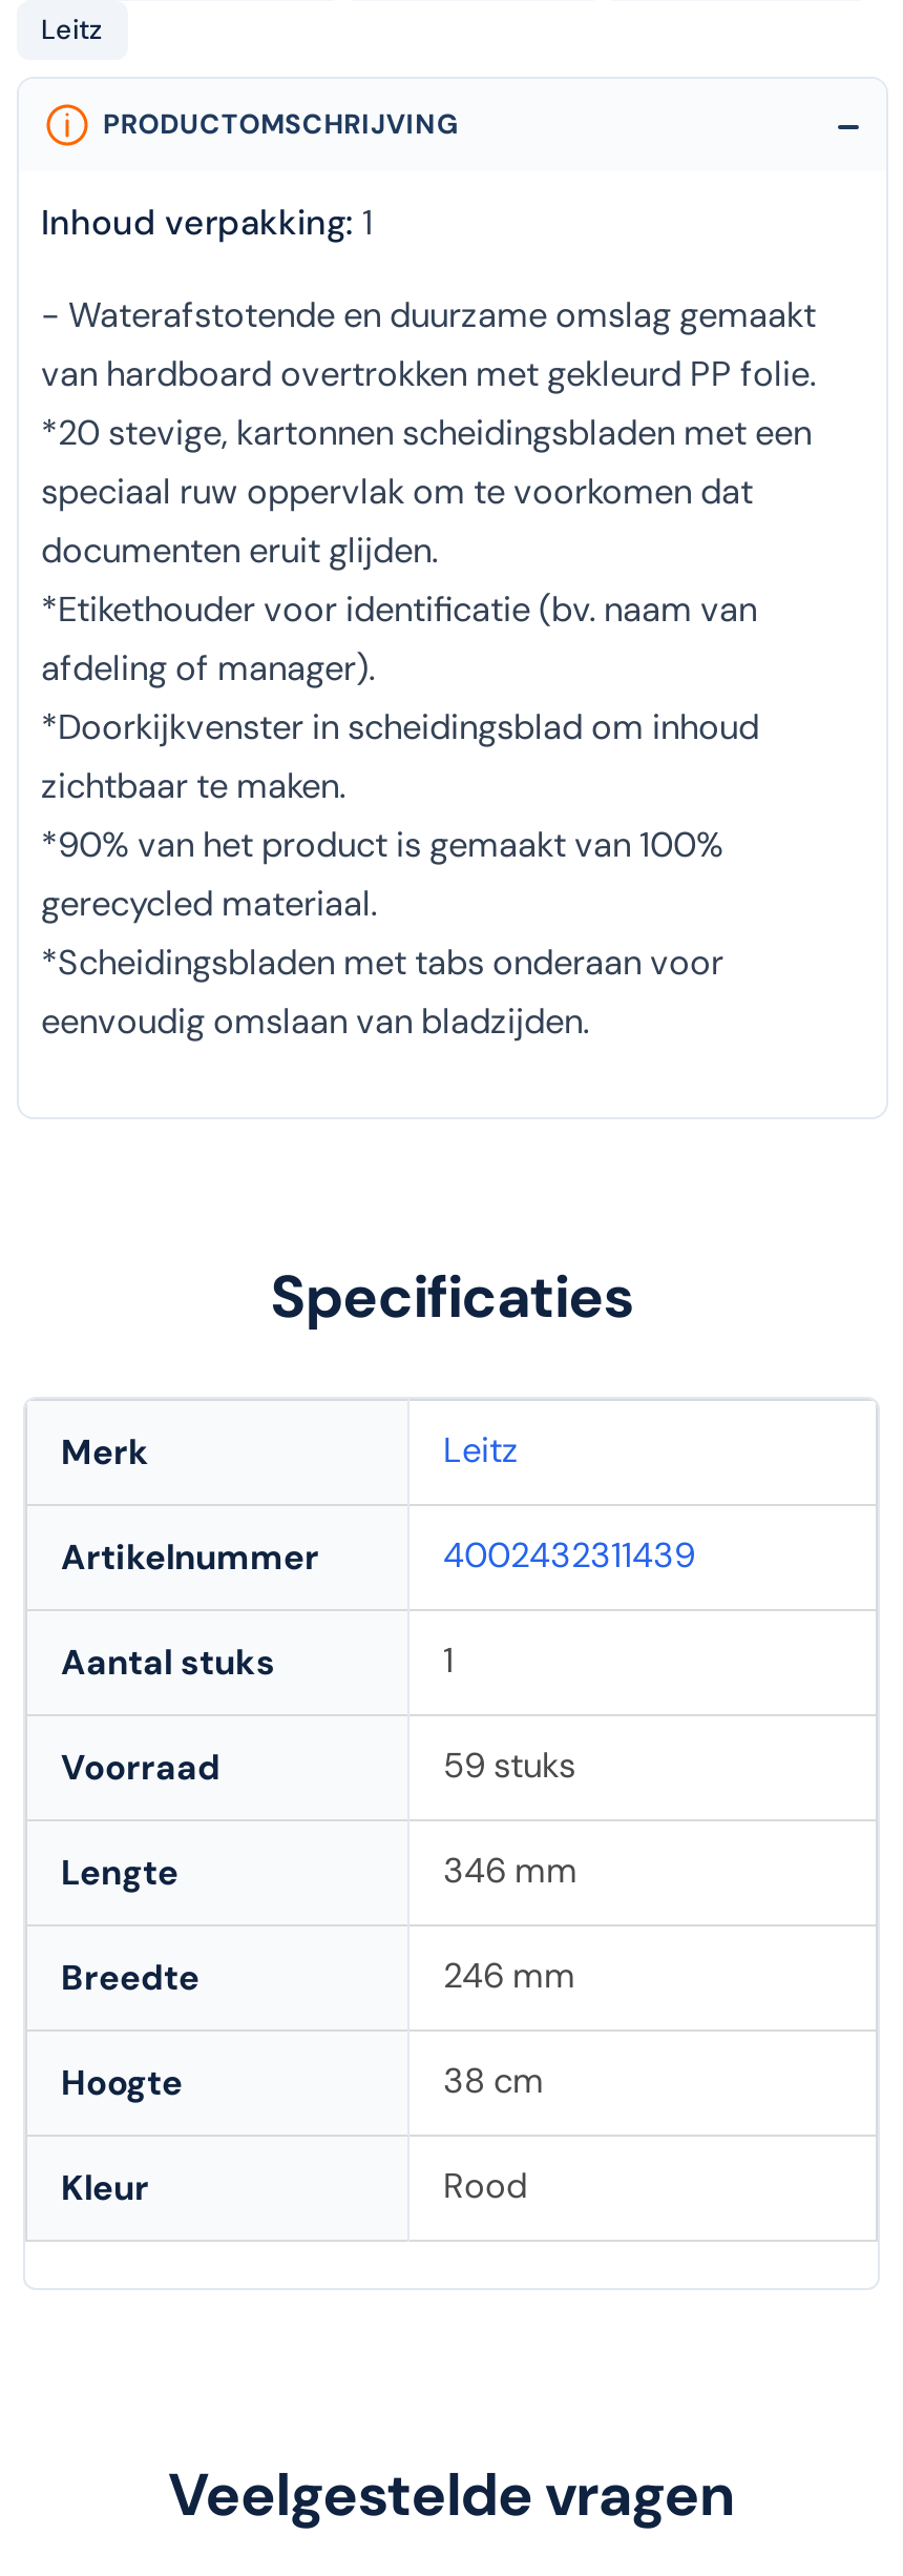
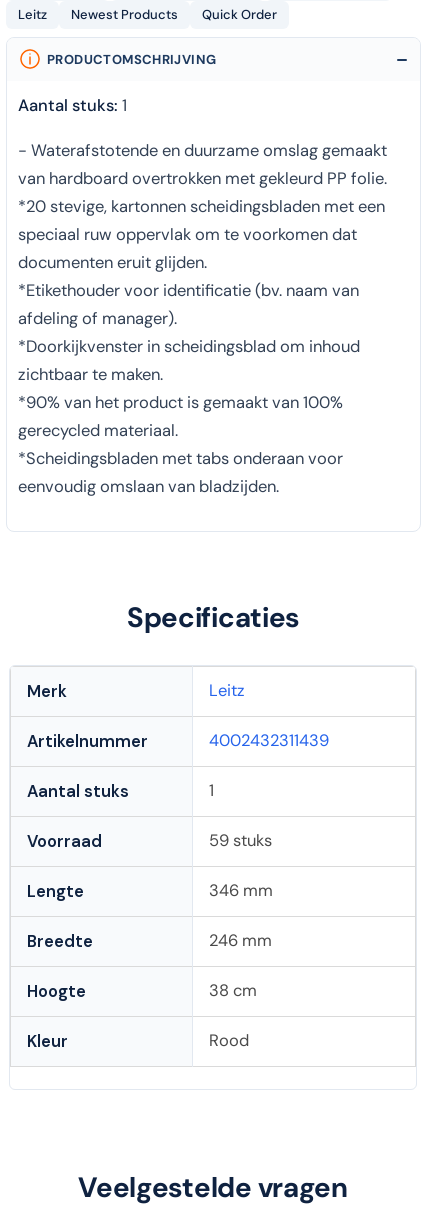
+ Newest Products
+ Quick Order

- Inhoud verpakking: 1
+ Aantal stuks: 1
